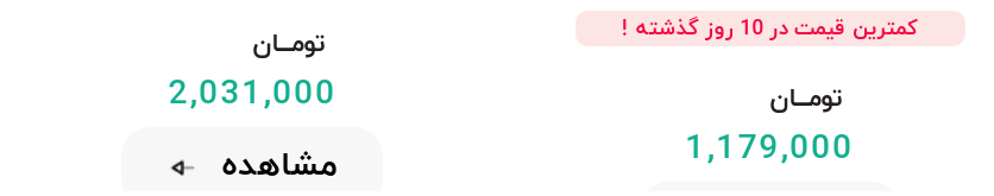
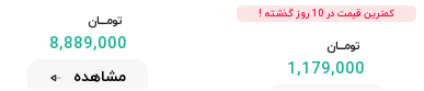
- 2,031,000
+ 8,889,000
